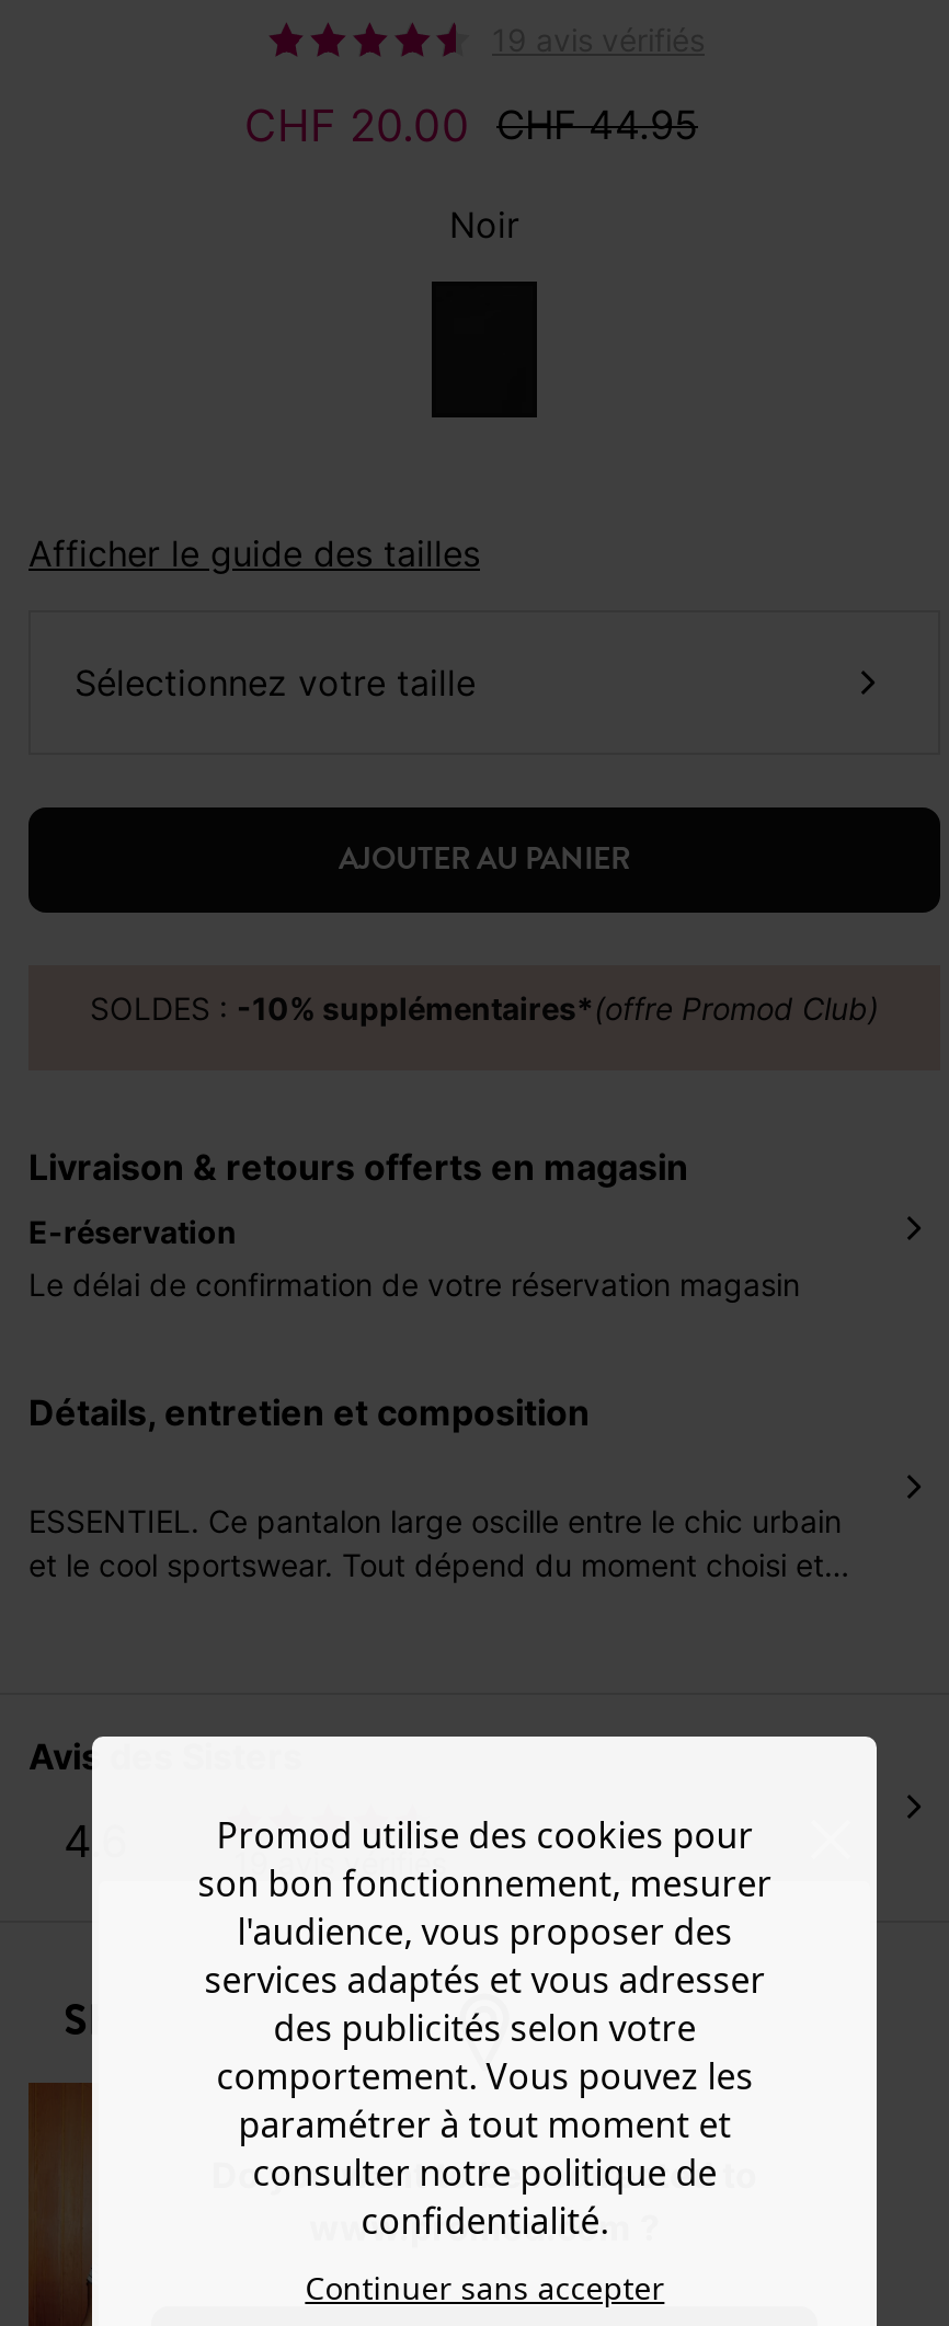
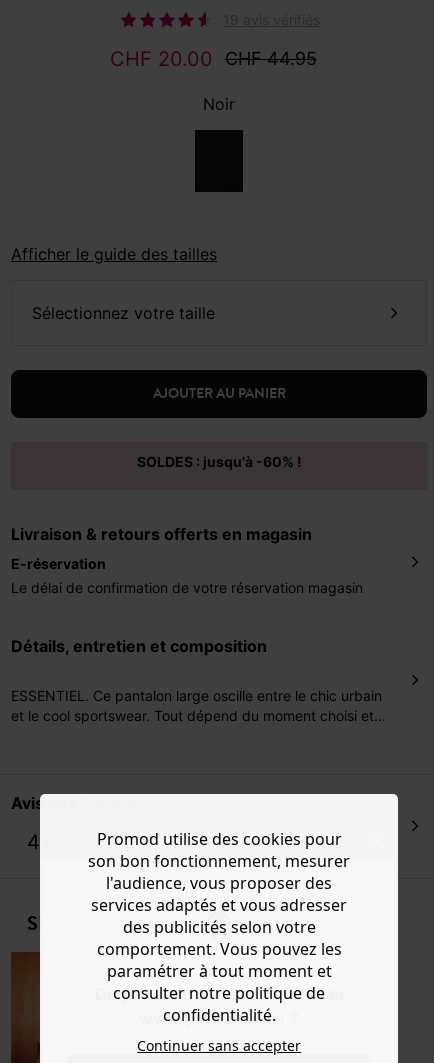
- SOLDES : -10% supplémentaires* (offre Promod Club)
+ SOLDES : jusqu'à -60% !
